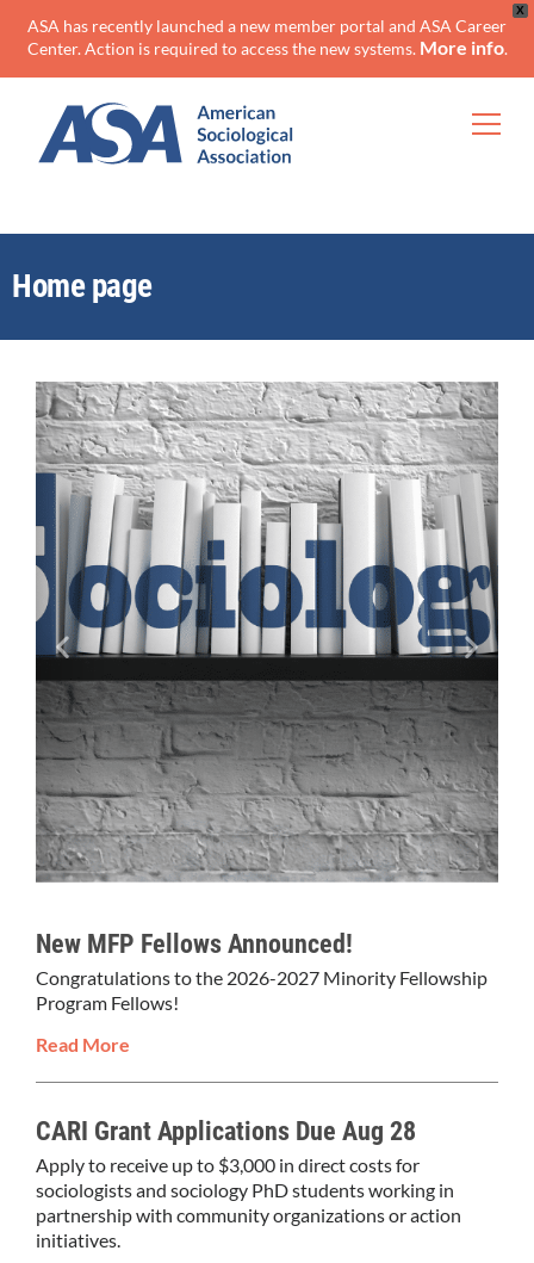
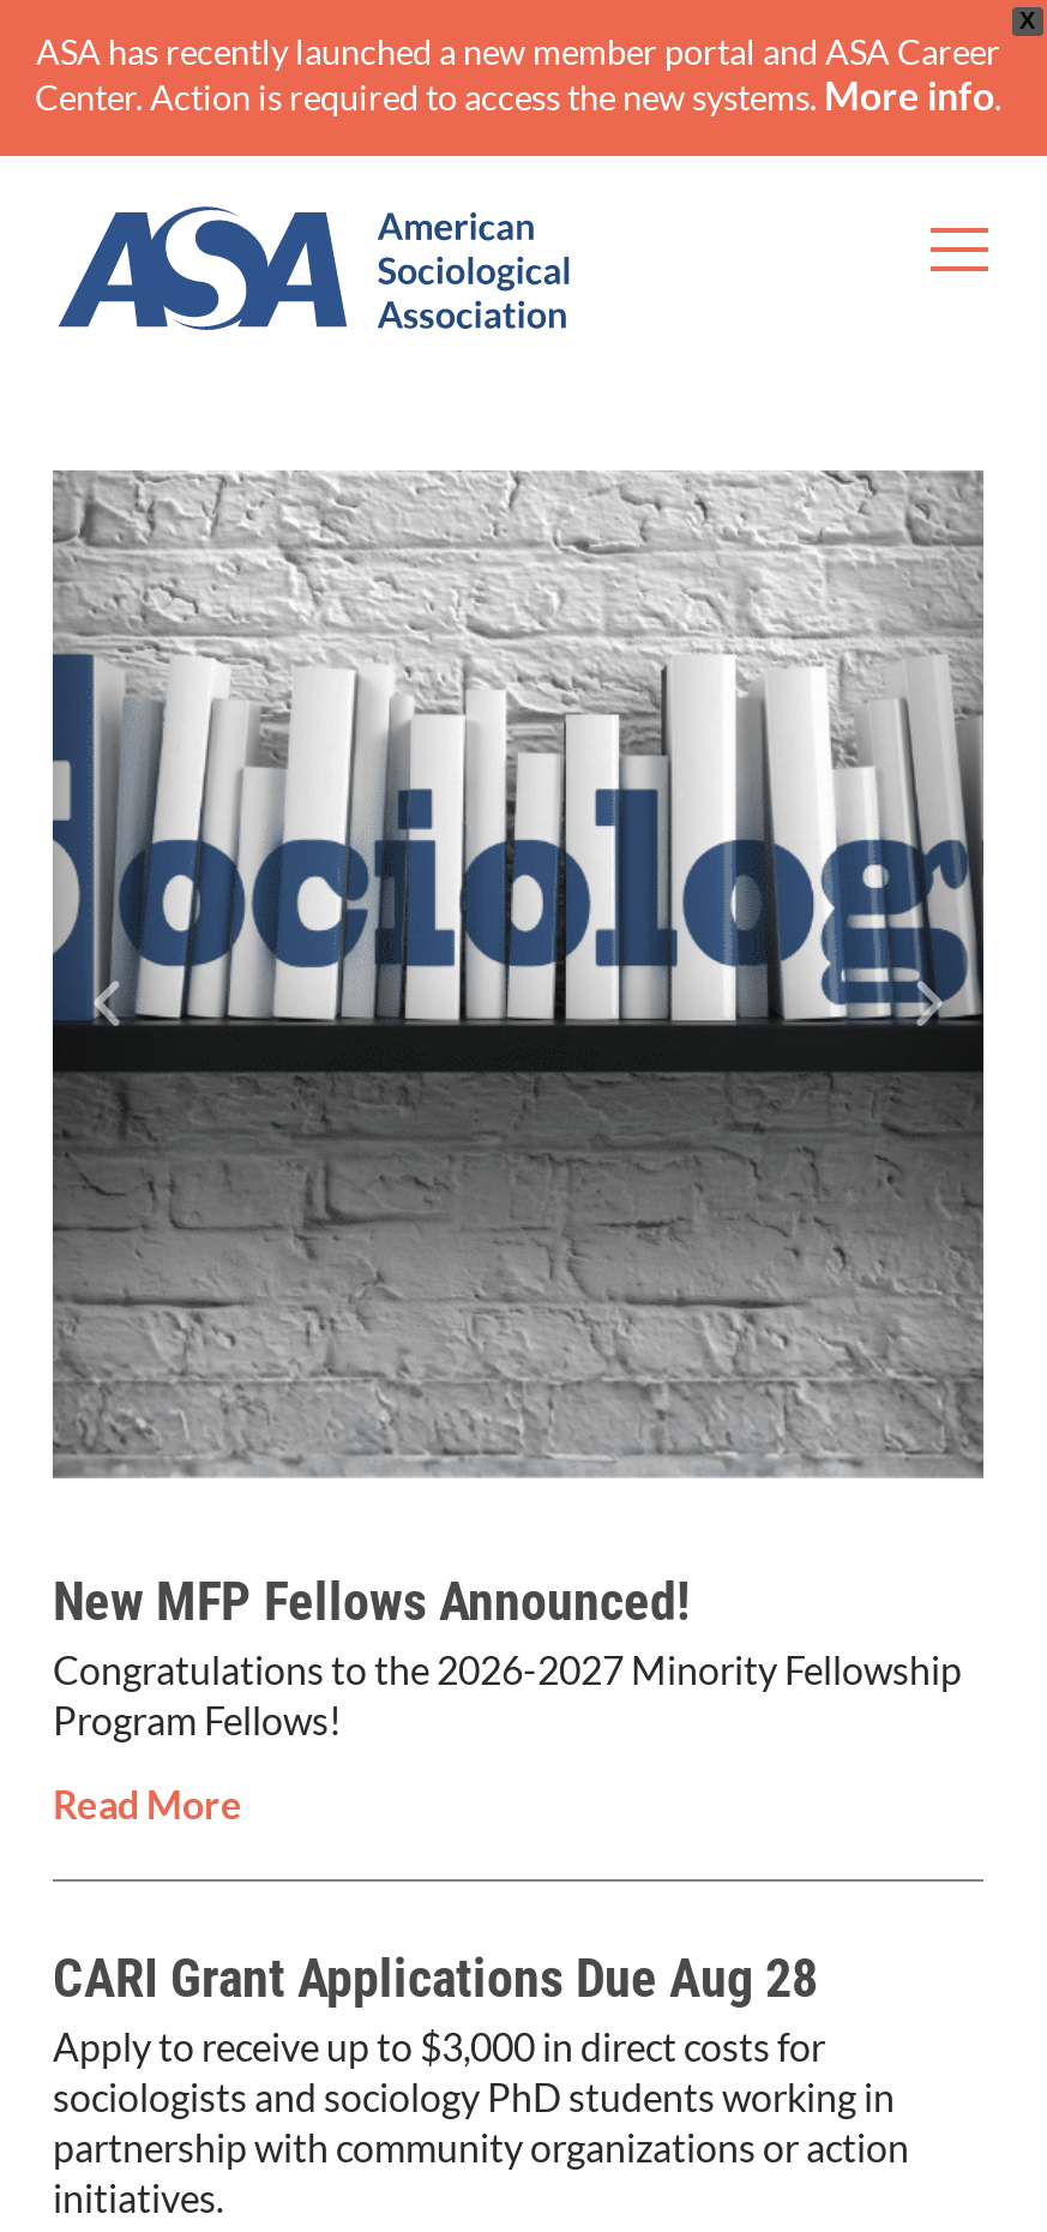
- Home page
